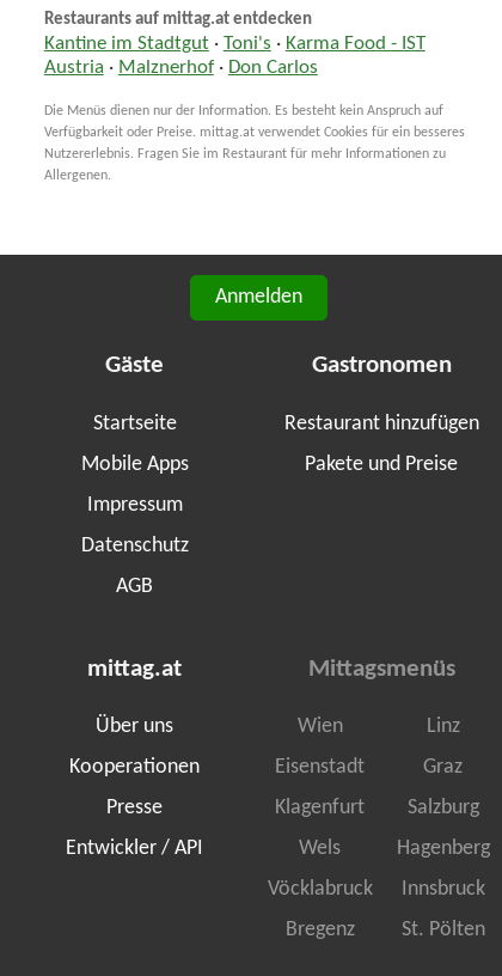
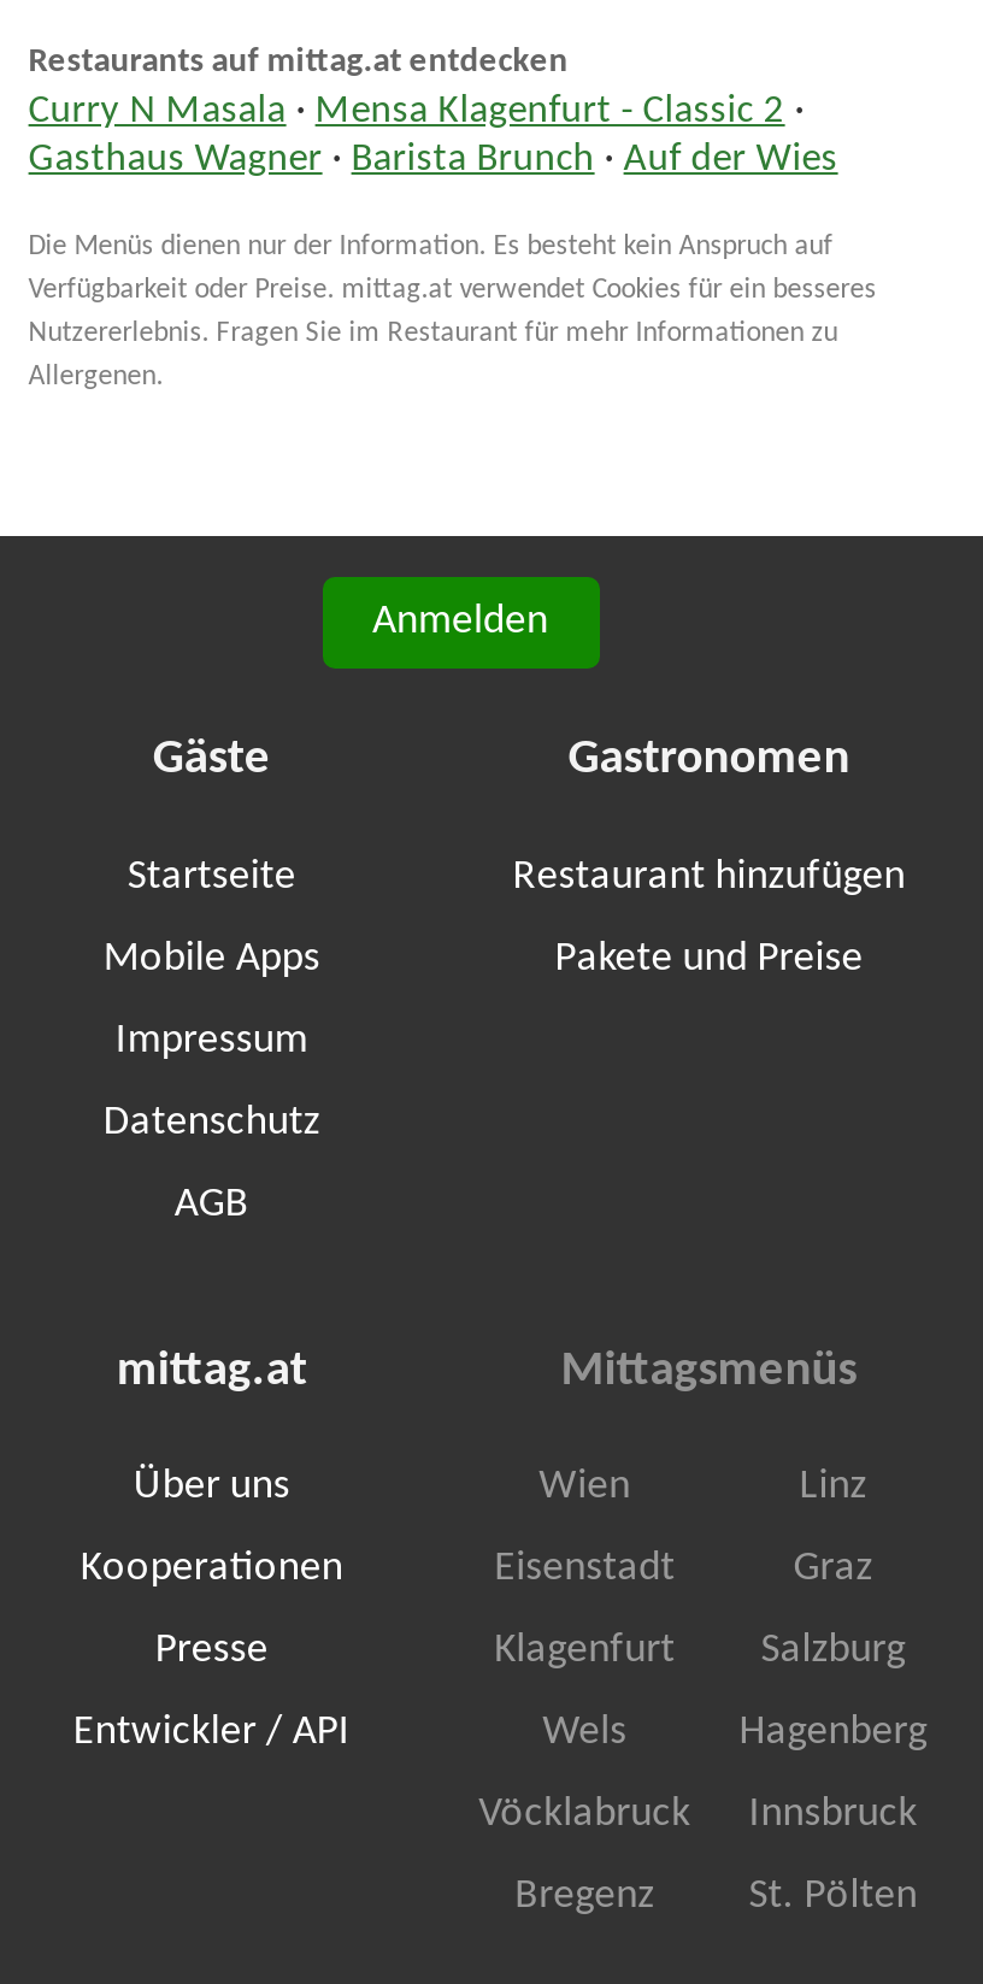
- Kantine im Stadtgut · Toni's · Karma Food - IST
- Austria · Malznerhof · Don Carlos
+ Curry N Masala · Mensa Klagenfurt - Classic 2 ·
+ Gasthaus Wagner · Barista Brunch · Auf der Wies
